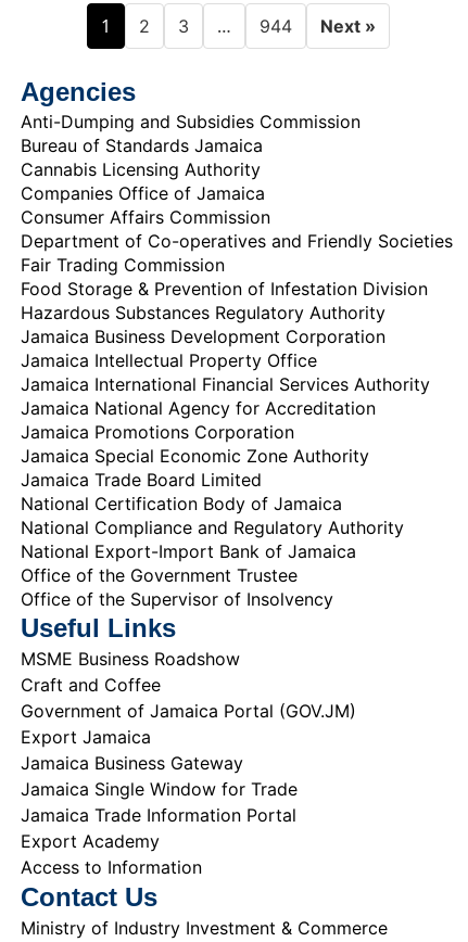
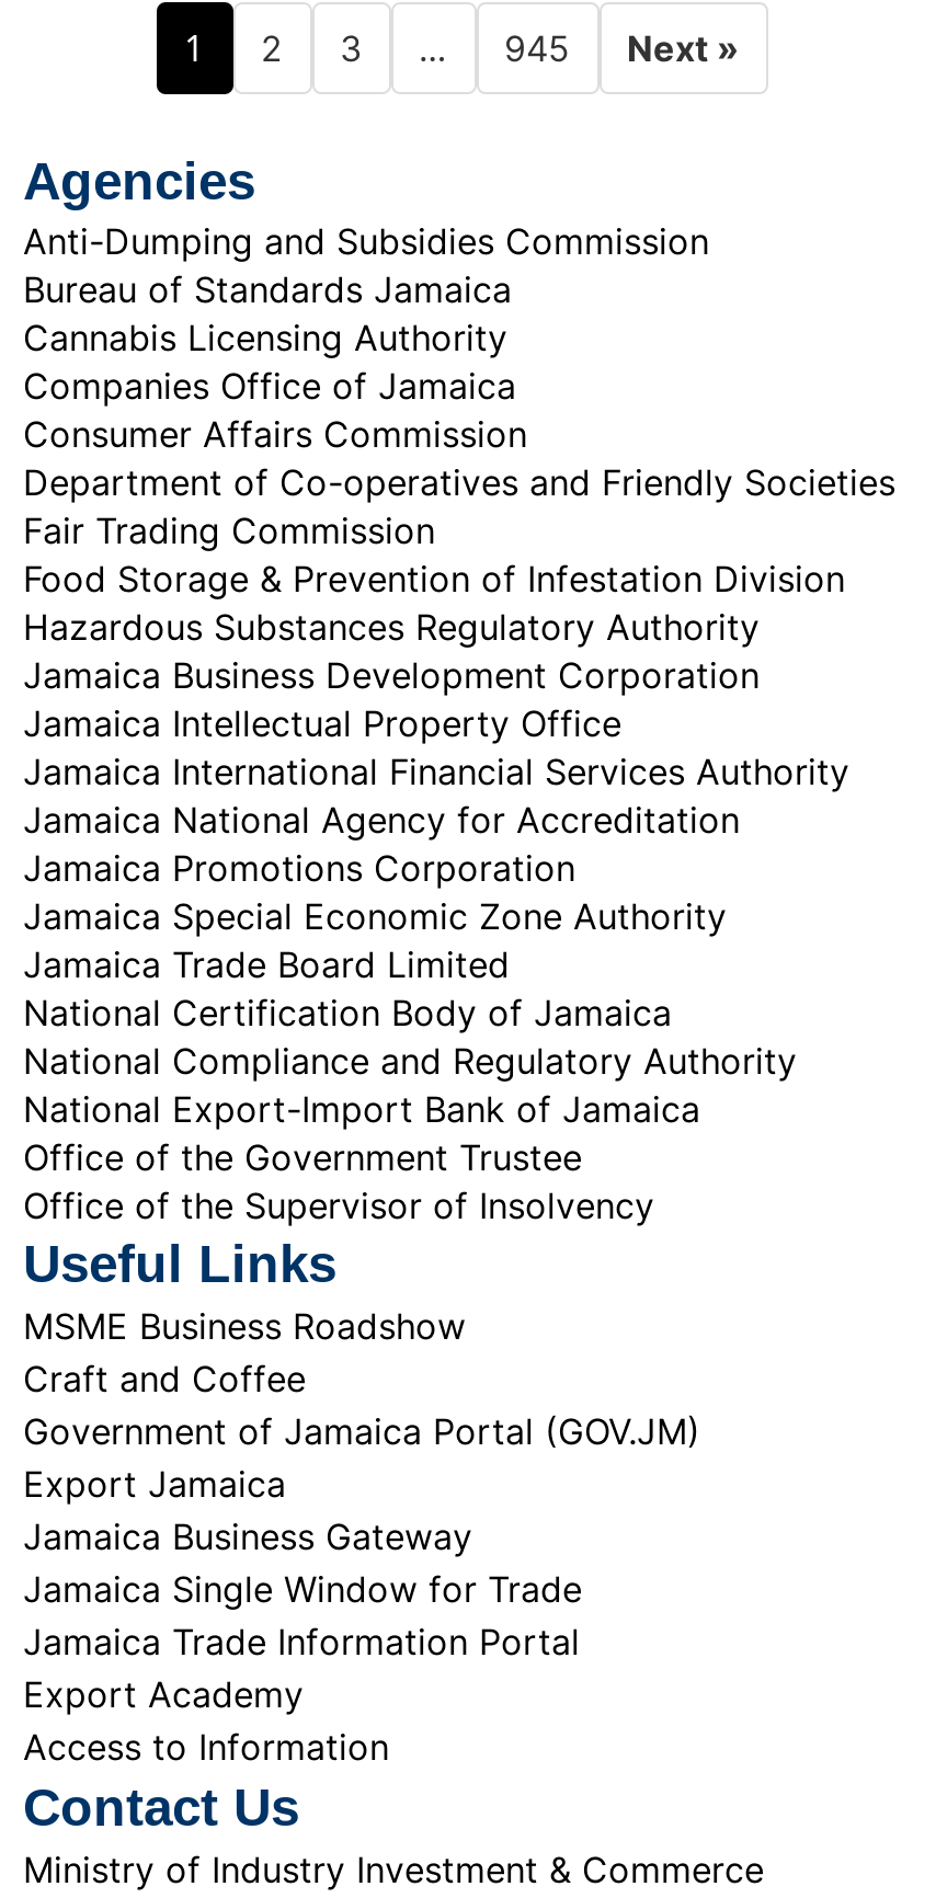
- 944
+ 945
